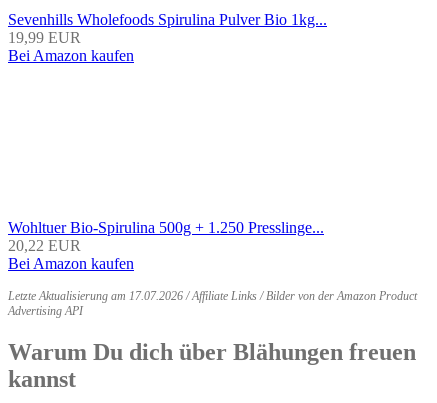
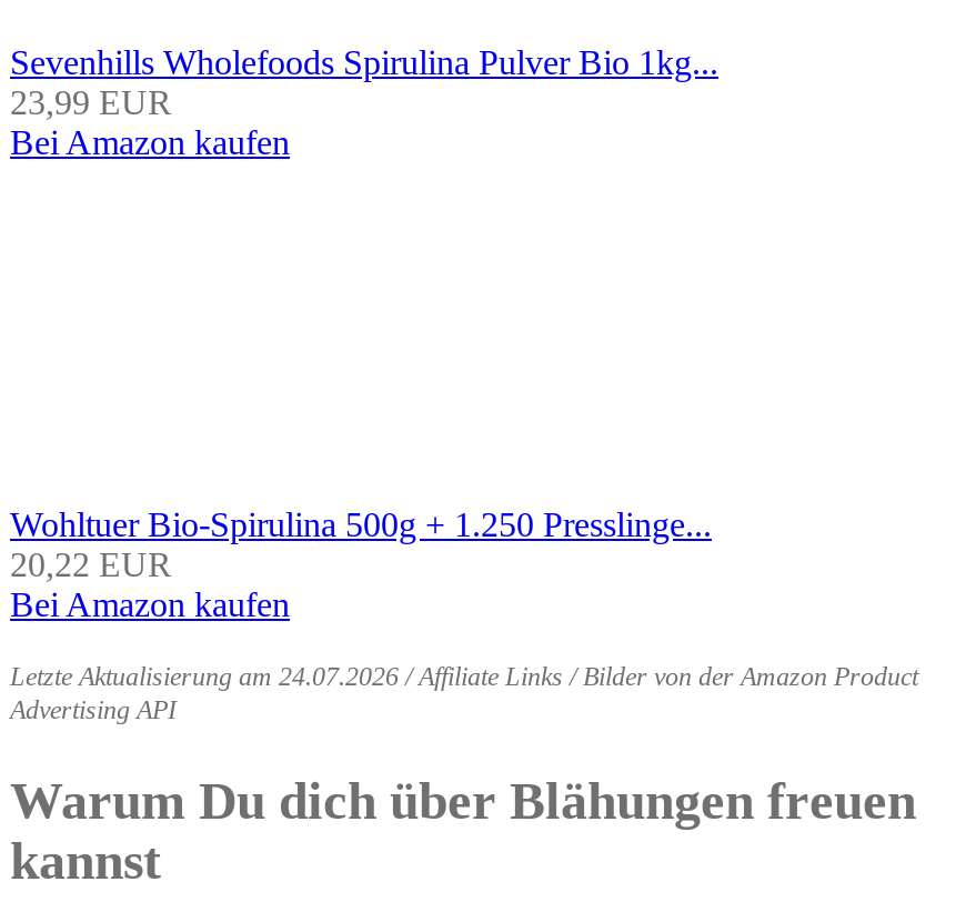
- 19,99 EUR
+ 23,99 EUR

- Letzte Aktualisierung am 17.07.2026 / Affiliate Links / Bilder von der Amazon Product
+ Letzte Aktualisierung am 24.07.2026 / Affiliate Links / Bilder von der Amazon Product
